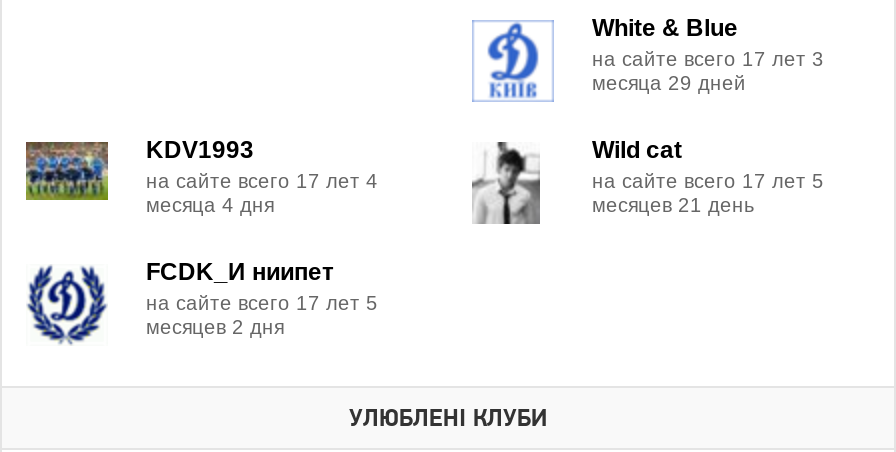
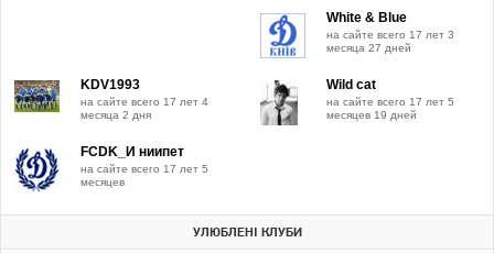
- месяца 29 дней
+ месяца 27 дней

- месяца 4 дня
+ месяца 2 дня

- месяцев 21 день
+ месяцев 19 дней

- месяцев 2 дня
+ месяцев
